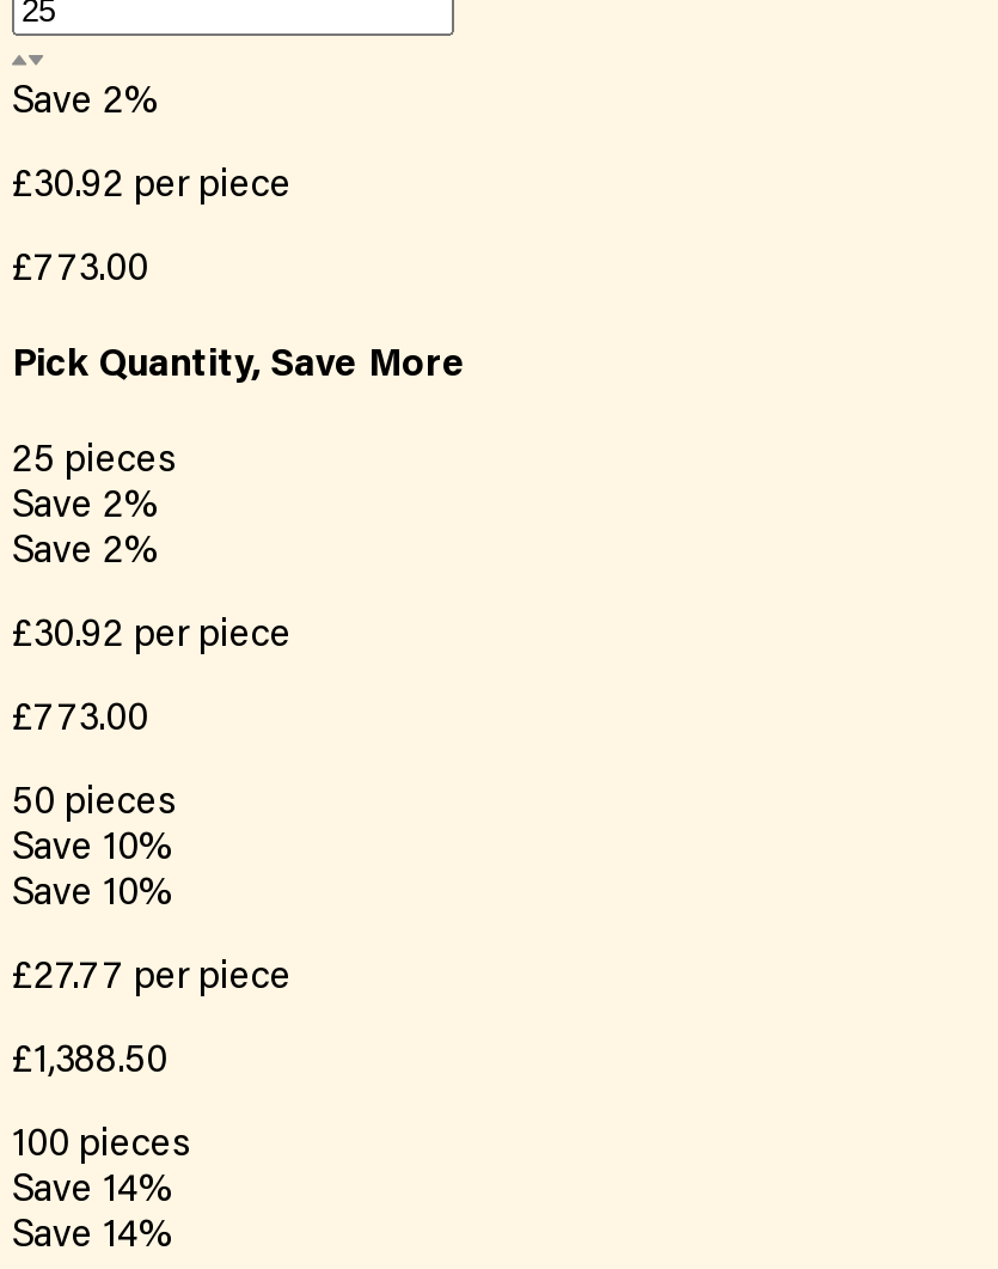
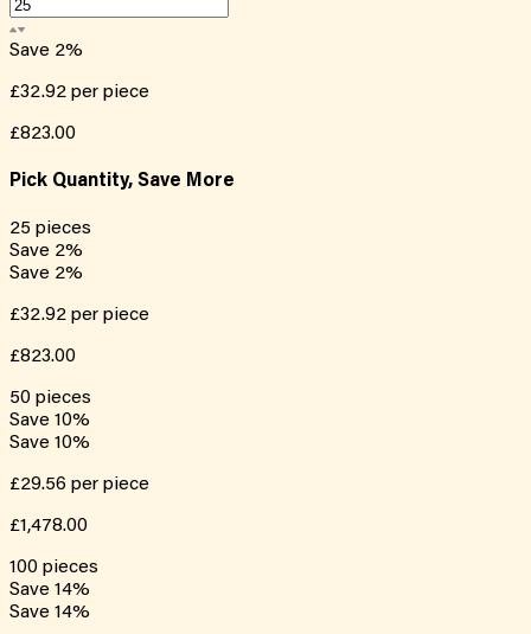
- £30.92 per piece
+ £32.92 per piece

- £773.00
+ £823.00

- £30.92 per piece
+ £32.92 per piece

- £773.00
+ £823.00

- £27.77 per piece
+ £29.56 per piece

- £1,388.50
+ £1,478.00
